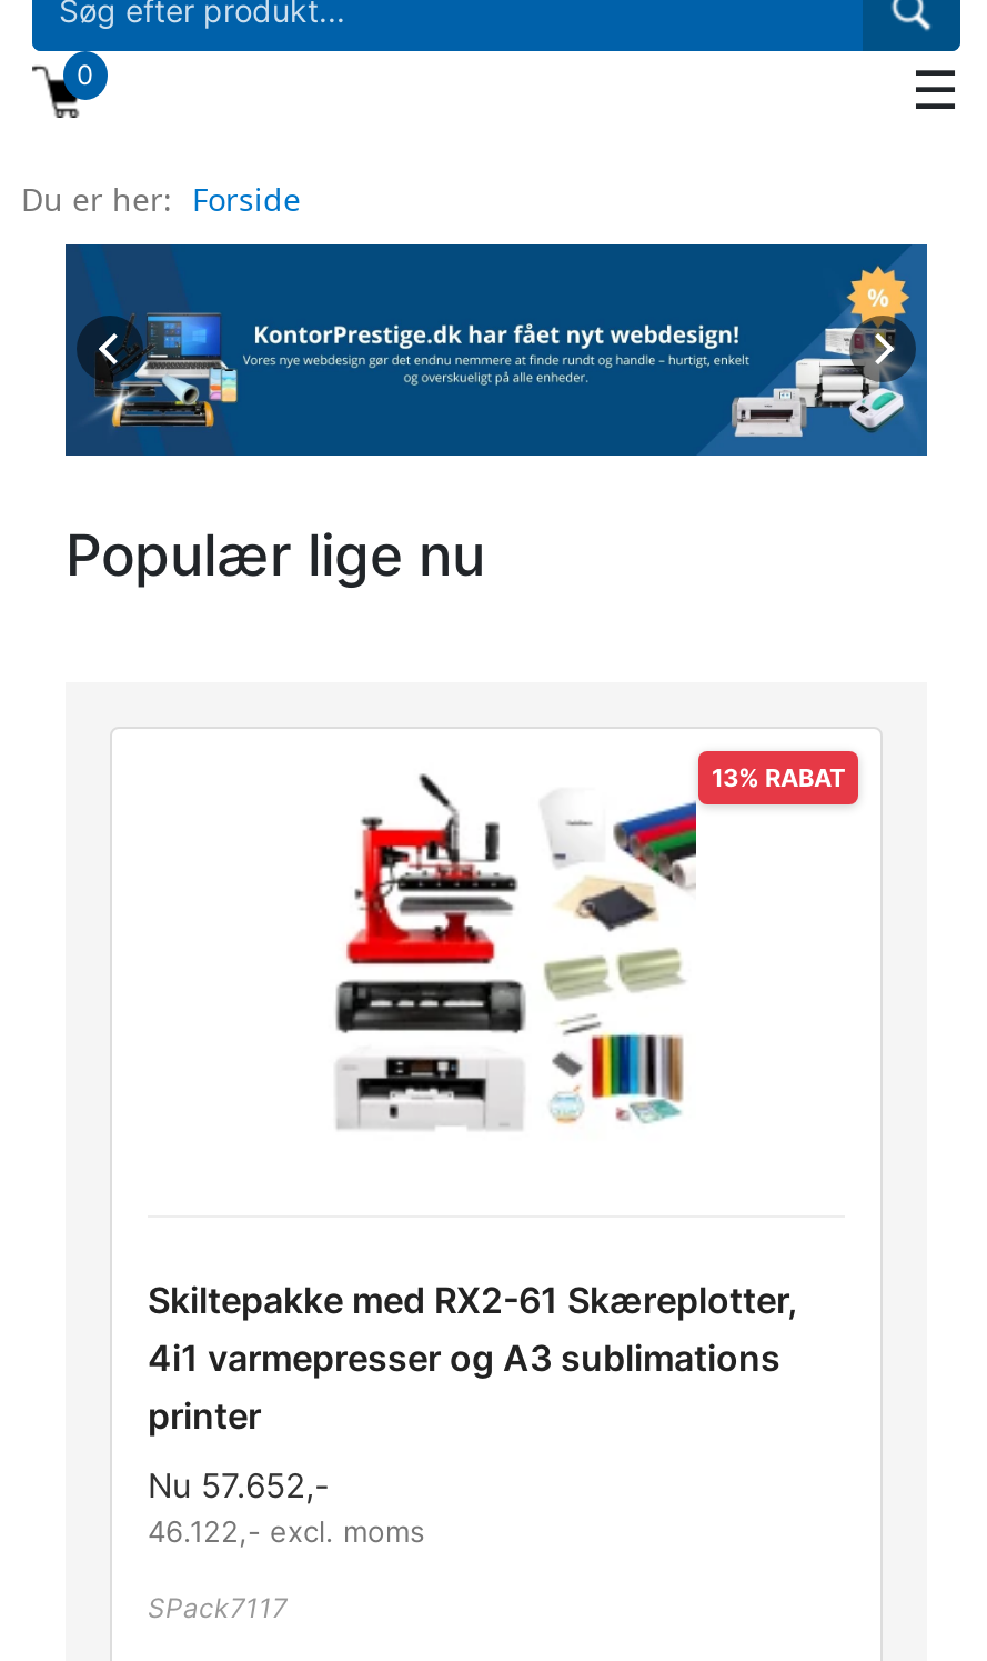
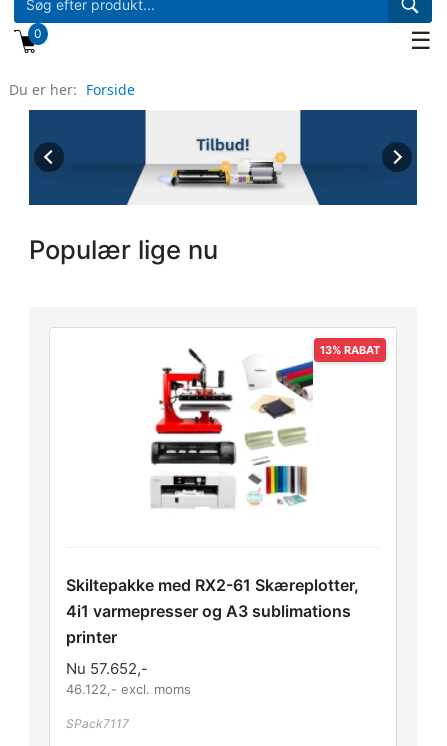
- [image]
+ [image]
